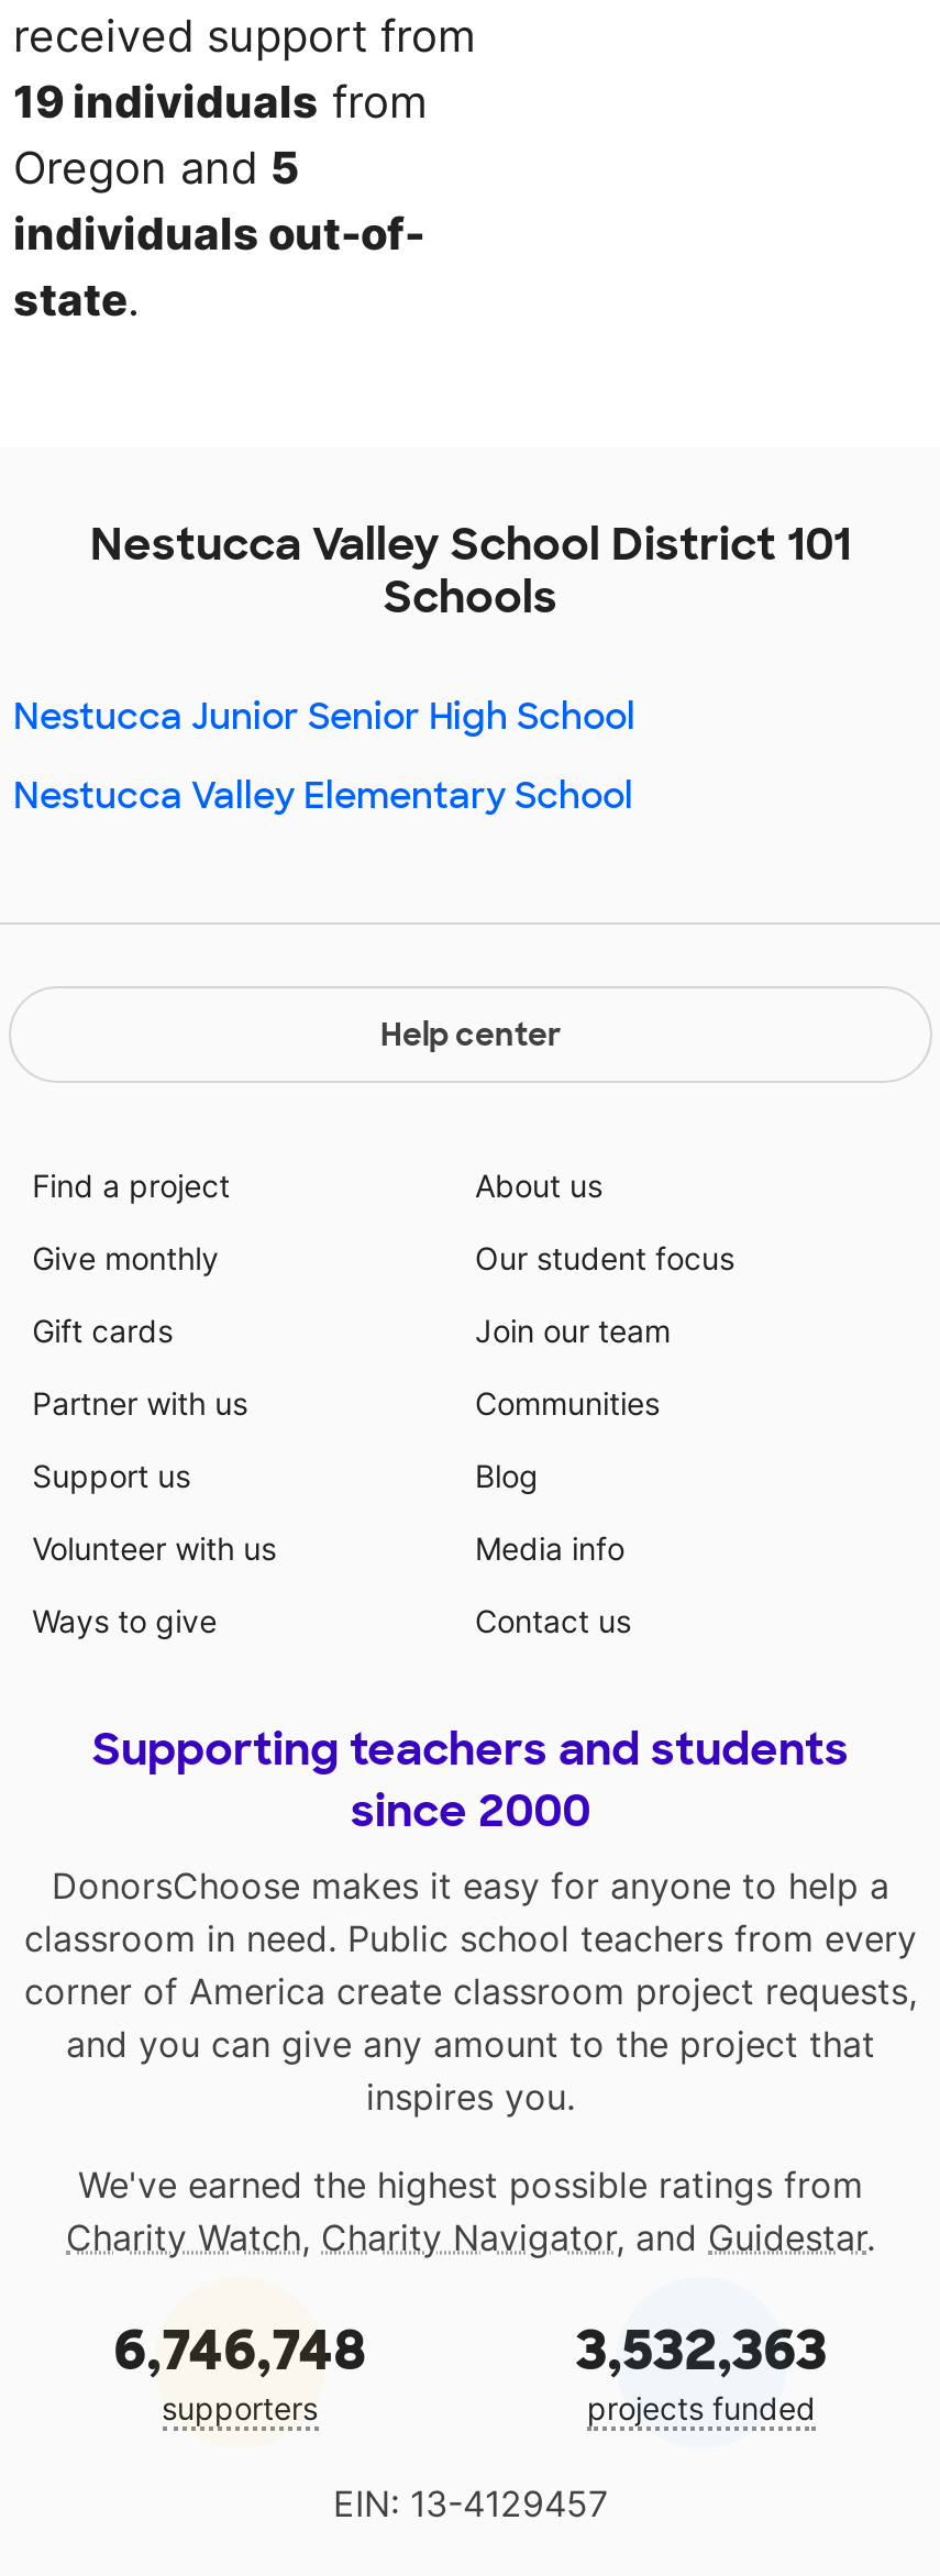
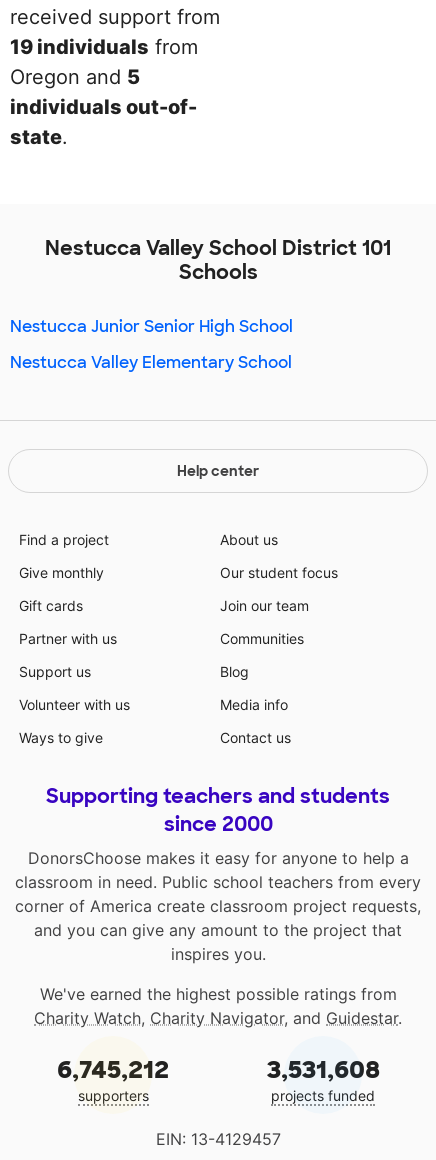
- 6,746,748
+ 6,745,212

- 3,532,363
+ 3,531,608
